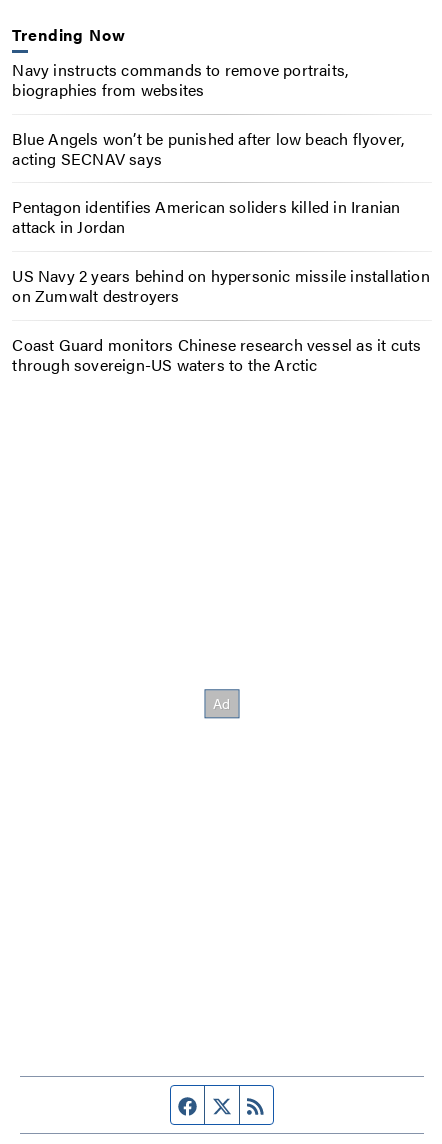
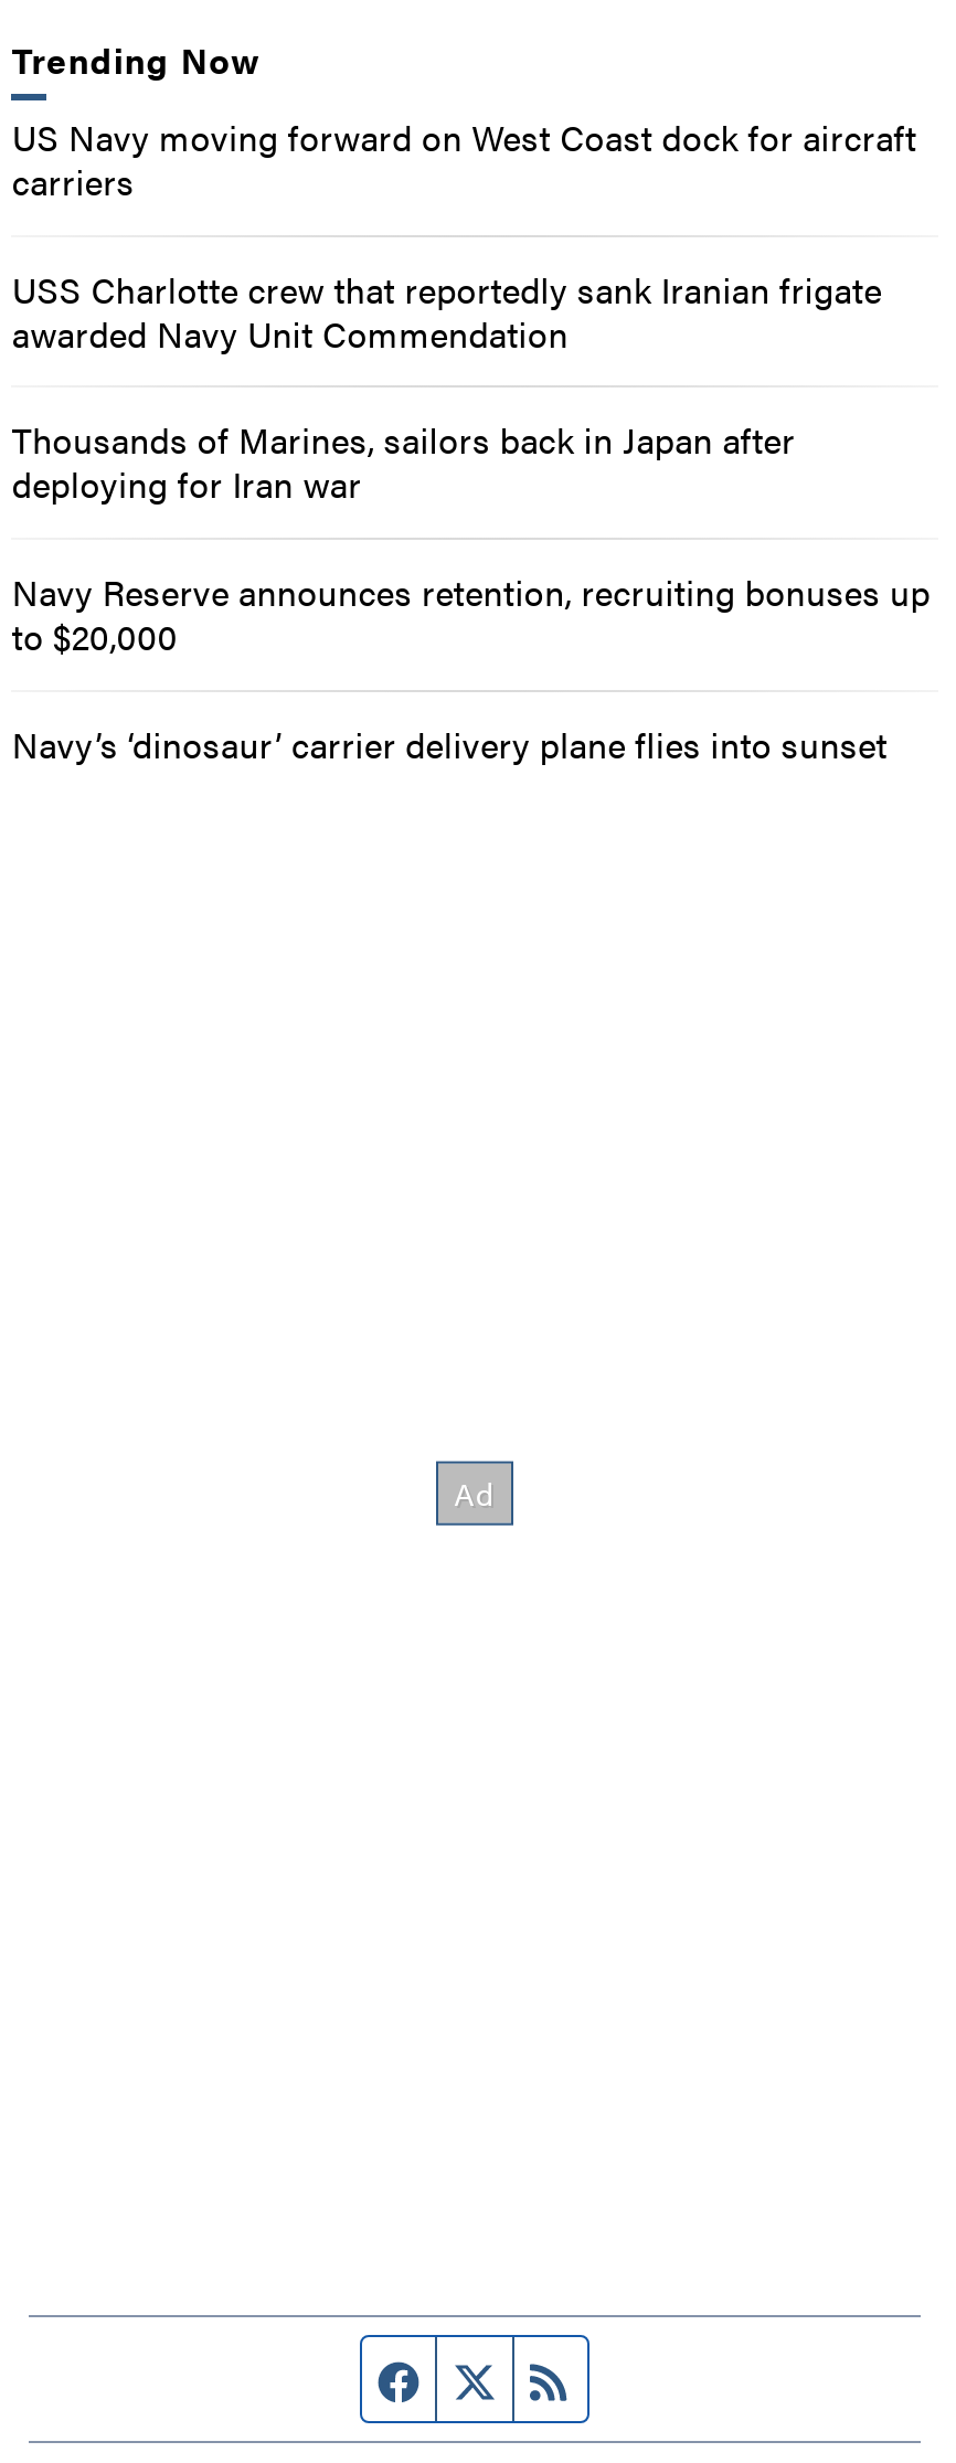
- Navy instructs commands to remove portraits,
- biographies from websites
+ US Navy moving forward on West Coast dock for aircraft
+ carriers

- Blue Angels won’t be punished after low beach flyover,
- acting SECNAV says
+ USS Charlotte crew that reportedly sank Iranian frigate
+ awarded Navy Unit Commendation

- Pentagon identifies American soliders killed in Iranian
- attack in Jordan
+ Thousands of Marines, sailors back in Japan after
+ deploying for Iran war

- US Navy 2 years behind on hypersonic missile installation
- on Zumwalt destroyers
+ Navy Reserve announces retention, recruiting bonuses up
+ to $20,000

- Coast Guard monitors Chinese research vessel as it cuts
- through sovereign-US waters to the Arctic
+ Navy’s ‘dinosaur’ carrier delivery plane flies into sunset
